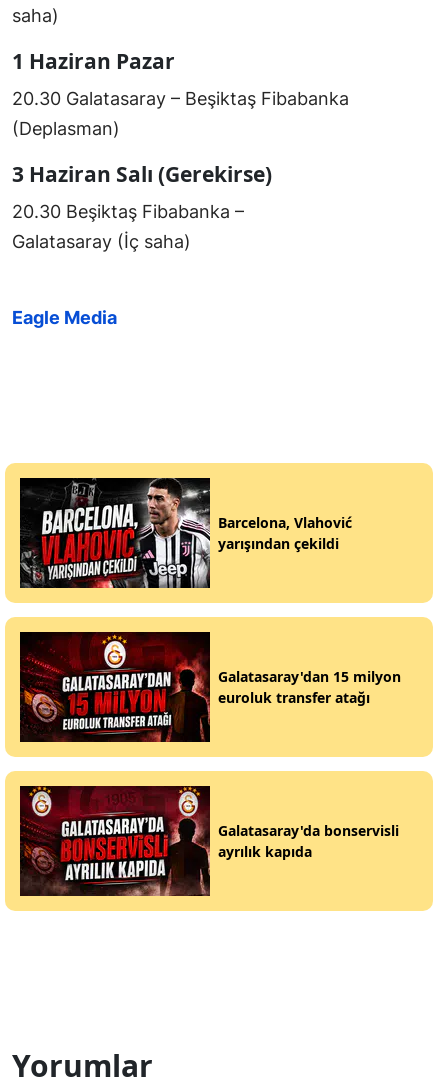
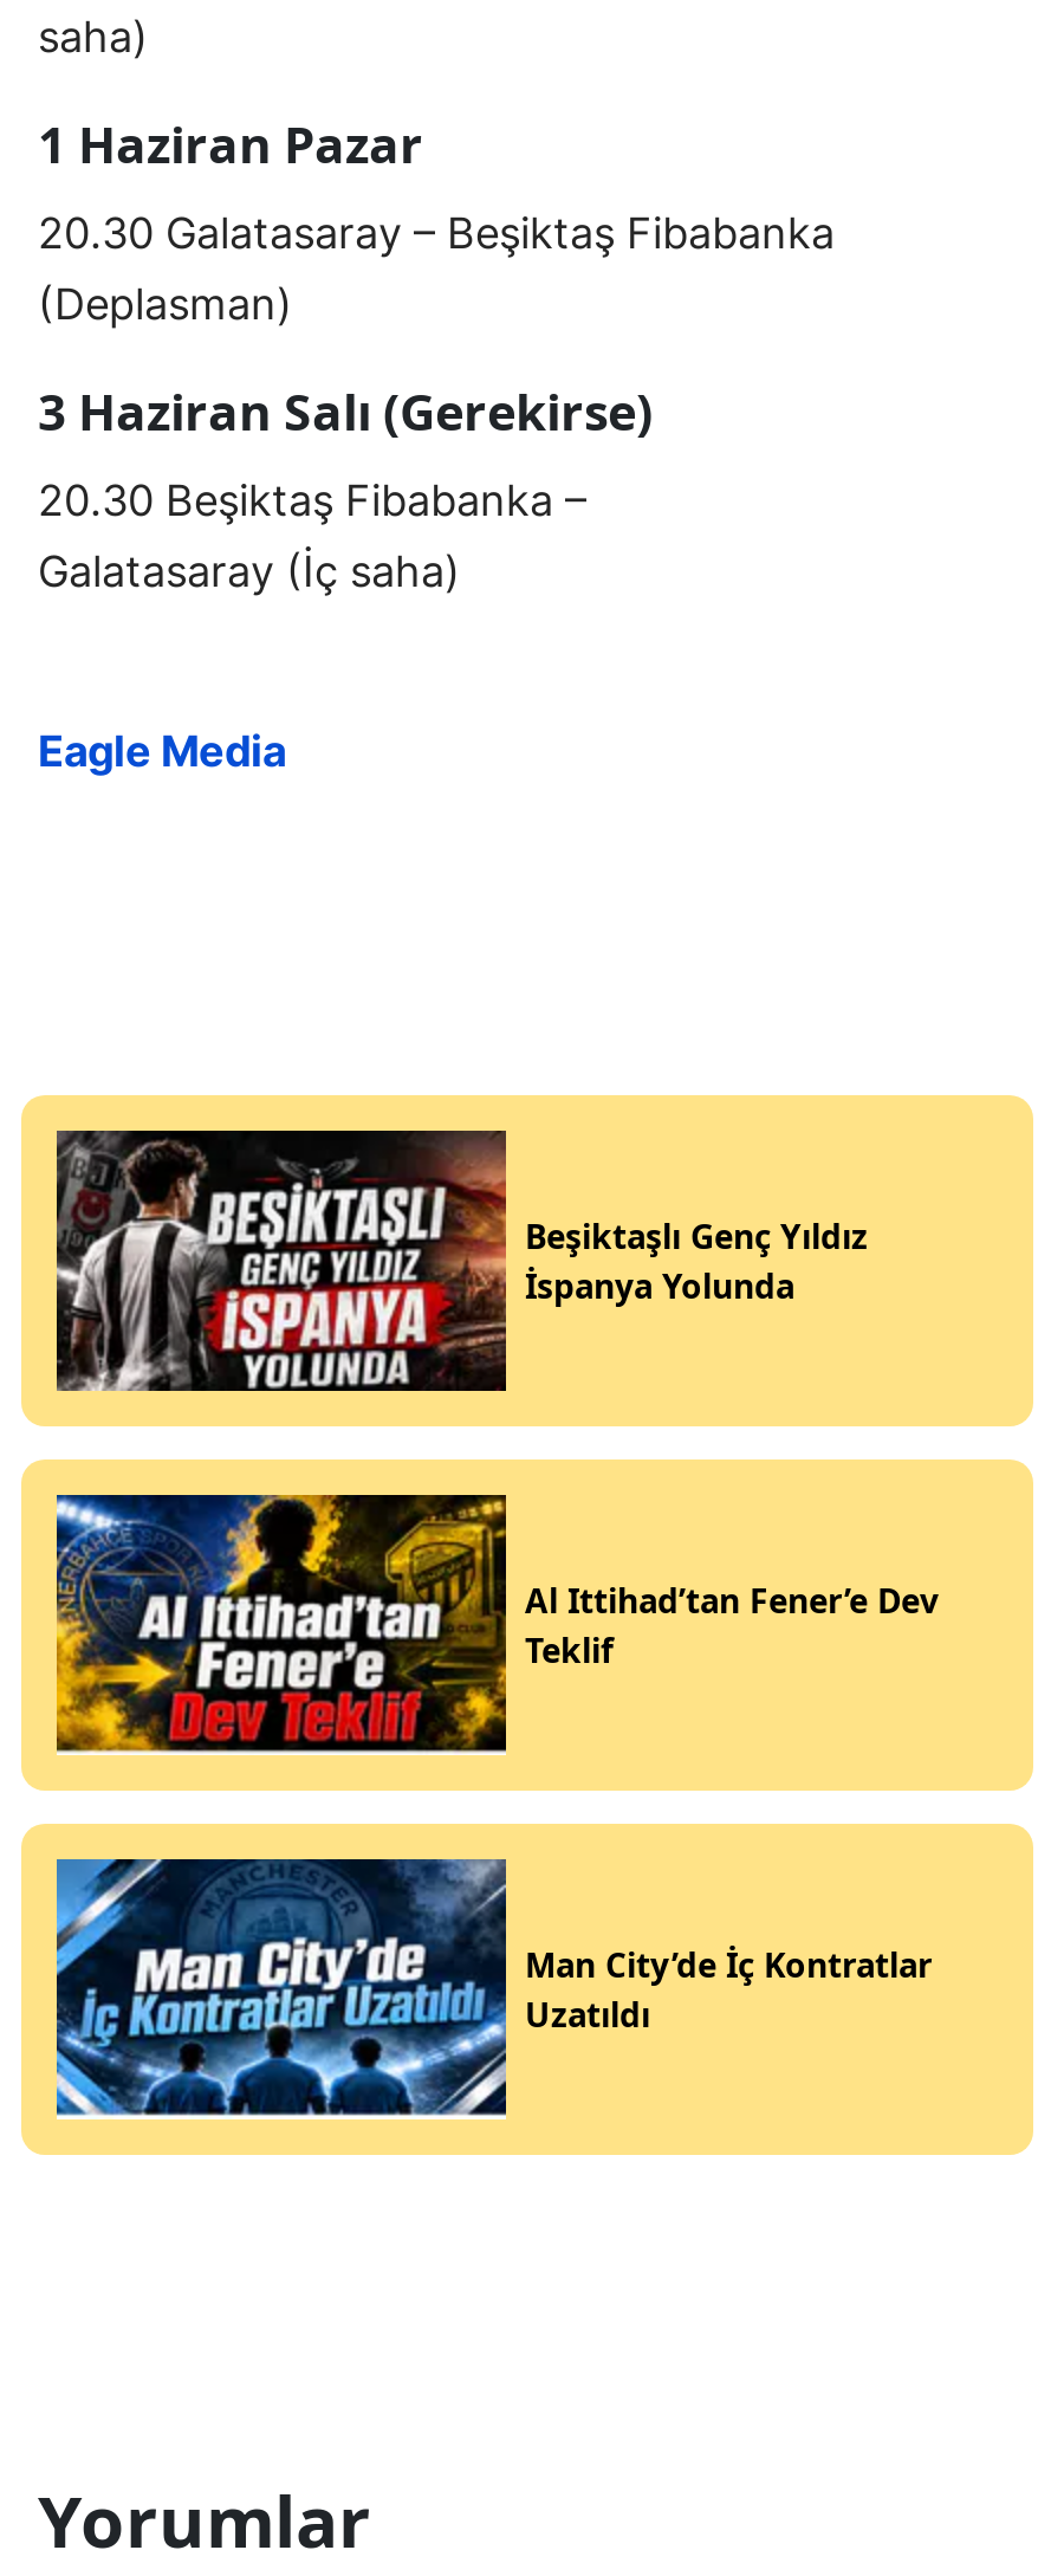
- [image]
- Barcelona, Vlahović
- yarışından çekildi
+ [image]
+ Beşiktaşlı Genç Yıldız
+ İspanya Yolunda

- [image]
- Galatasaray'dan 15 milyon
- euroluk transfer atağı
+ [image]
+ Al Ittihad’tan Fener’e Dev
+ Teklif

- [image]
- Galatasaray'da bonservisli
- ayrılık kapıda
+ [image]
+ Man City’de İç Kontratlar
+ Uzatıldı
